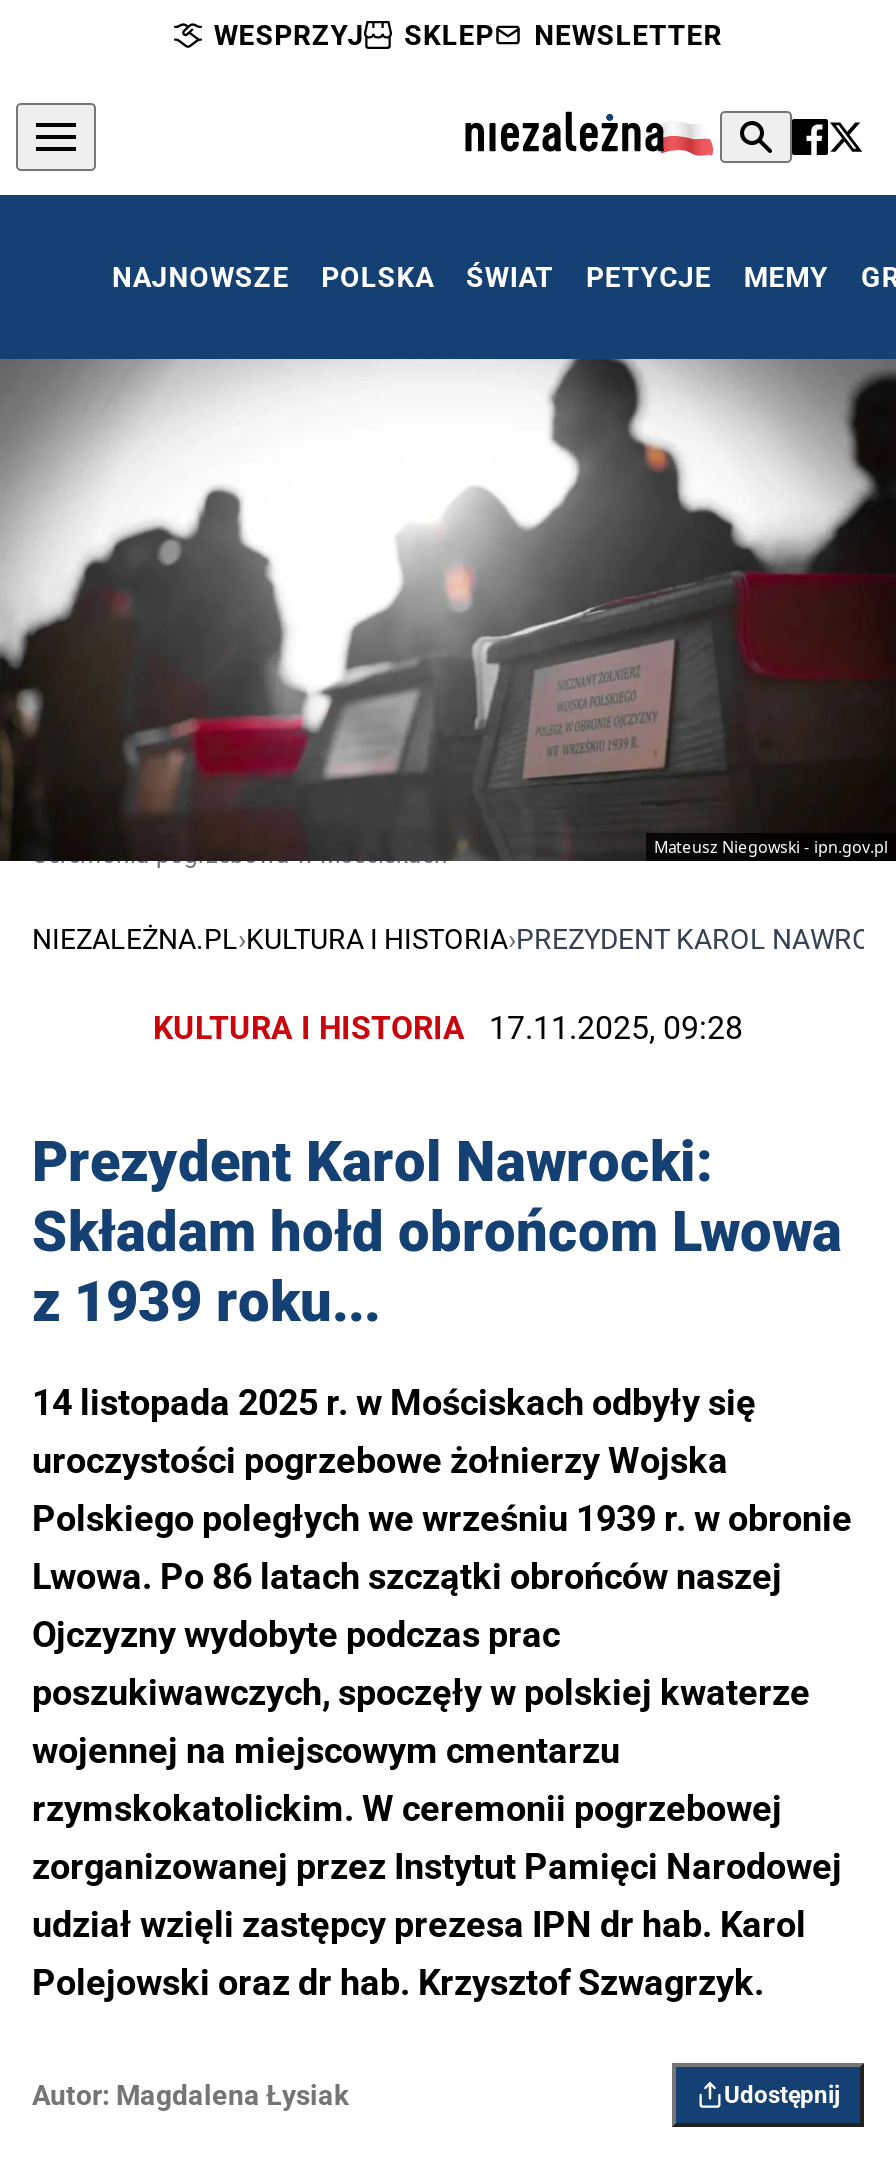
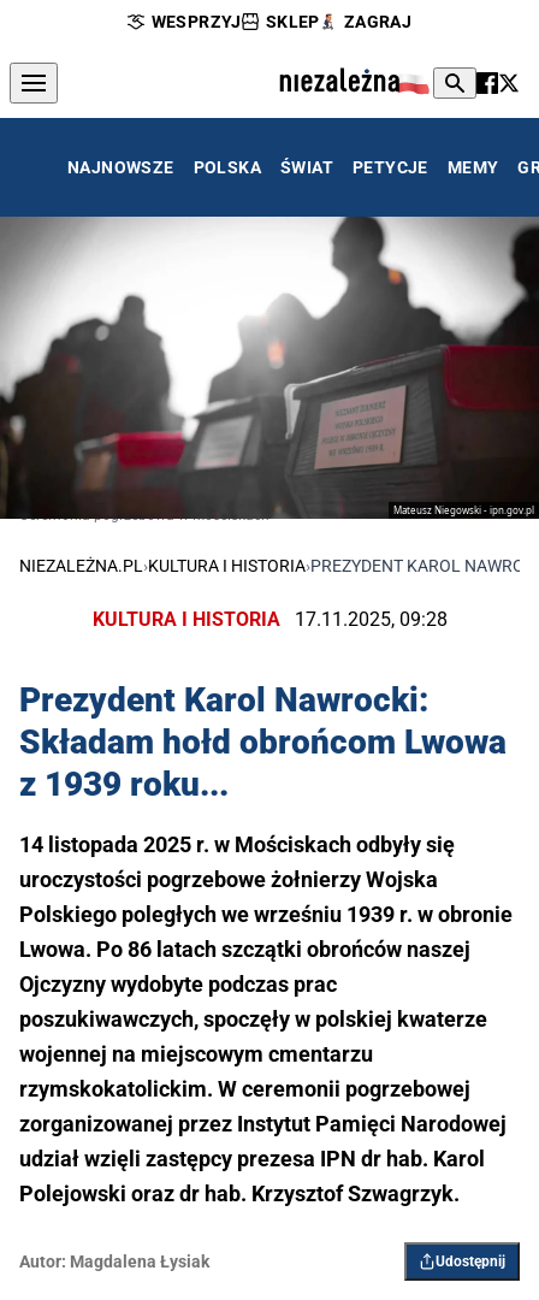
- NEWSLETTER
+ ZAGRAJ
